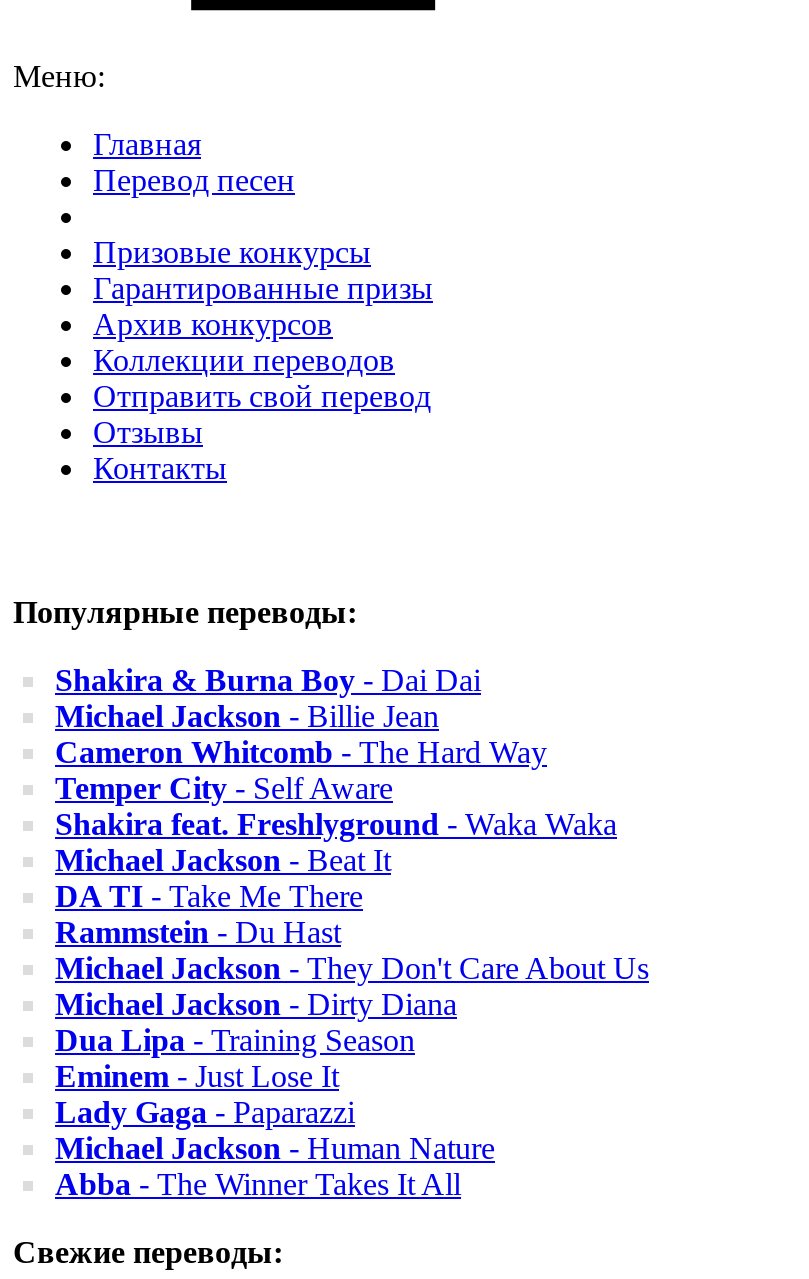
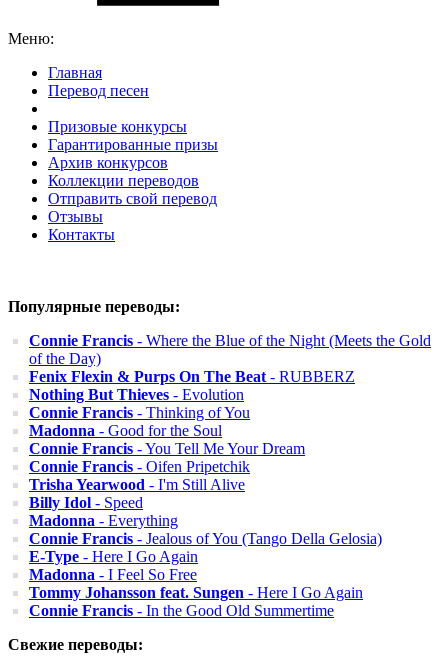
- Shakira & Burna Boy - Dai Dai
- Michael Jackson - Billie Jean
- Cameron Whitcomb - The Hard Way
- Temper City - Self Aware
- Shakira feat. Freshlyground - Waka Waka
- Michael Jackson - Beat It
- DA TI - Take Me There
- Rammstein - Du Hast
- Michael Jackson - They Don't Care About Us
- Michael Jackson - Dirty Diana
- Dua Lipa - Training Season
- Eminem - Just Lose It
- Lady Gaga - Paparazzi
- Michael Jackson - Human Nature
- Abba - The Winner Takes It All
+ Connie Francis - Where the Blue of the Night (Meets the Gold
+ of the Day)
+ Fenix Flexin & Purps On The Beat - RUBBERZ
+ Nothing But Thieves - Evolution
+ Connie Francis - Thinking of You
+ Madonna - Good for the Soul
+ Connie Francis - You Tell Me Your Dream
+ Connie Francis - Oifen Pripetchik
+ Trisha Yearwood - I'm Still Alive
+ Billy Idol - Speed
+ Madonna - Everything
+ Connie Francis - Jealous of You (Tango Della Gelosia)
+ E-Type - Here I Go Again
+ Madonna - I Feel So Free
+ Tommy Johansson feat. Sungen - Here I Go Again
+ Connie Francis - In the Good Old Summertime
